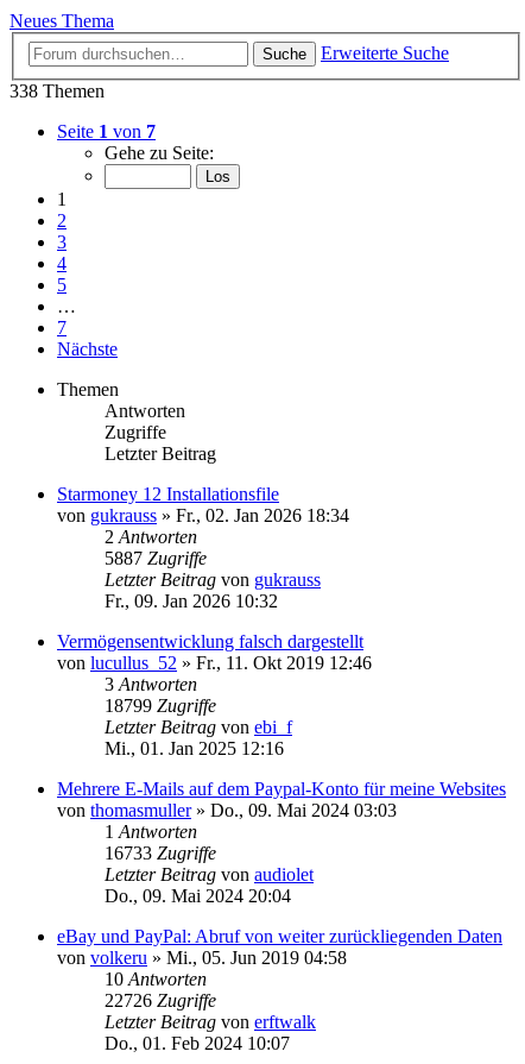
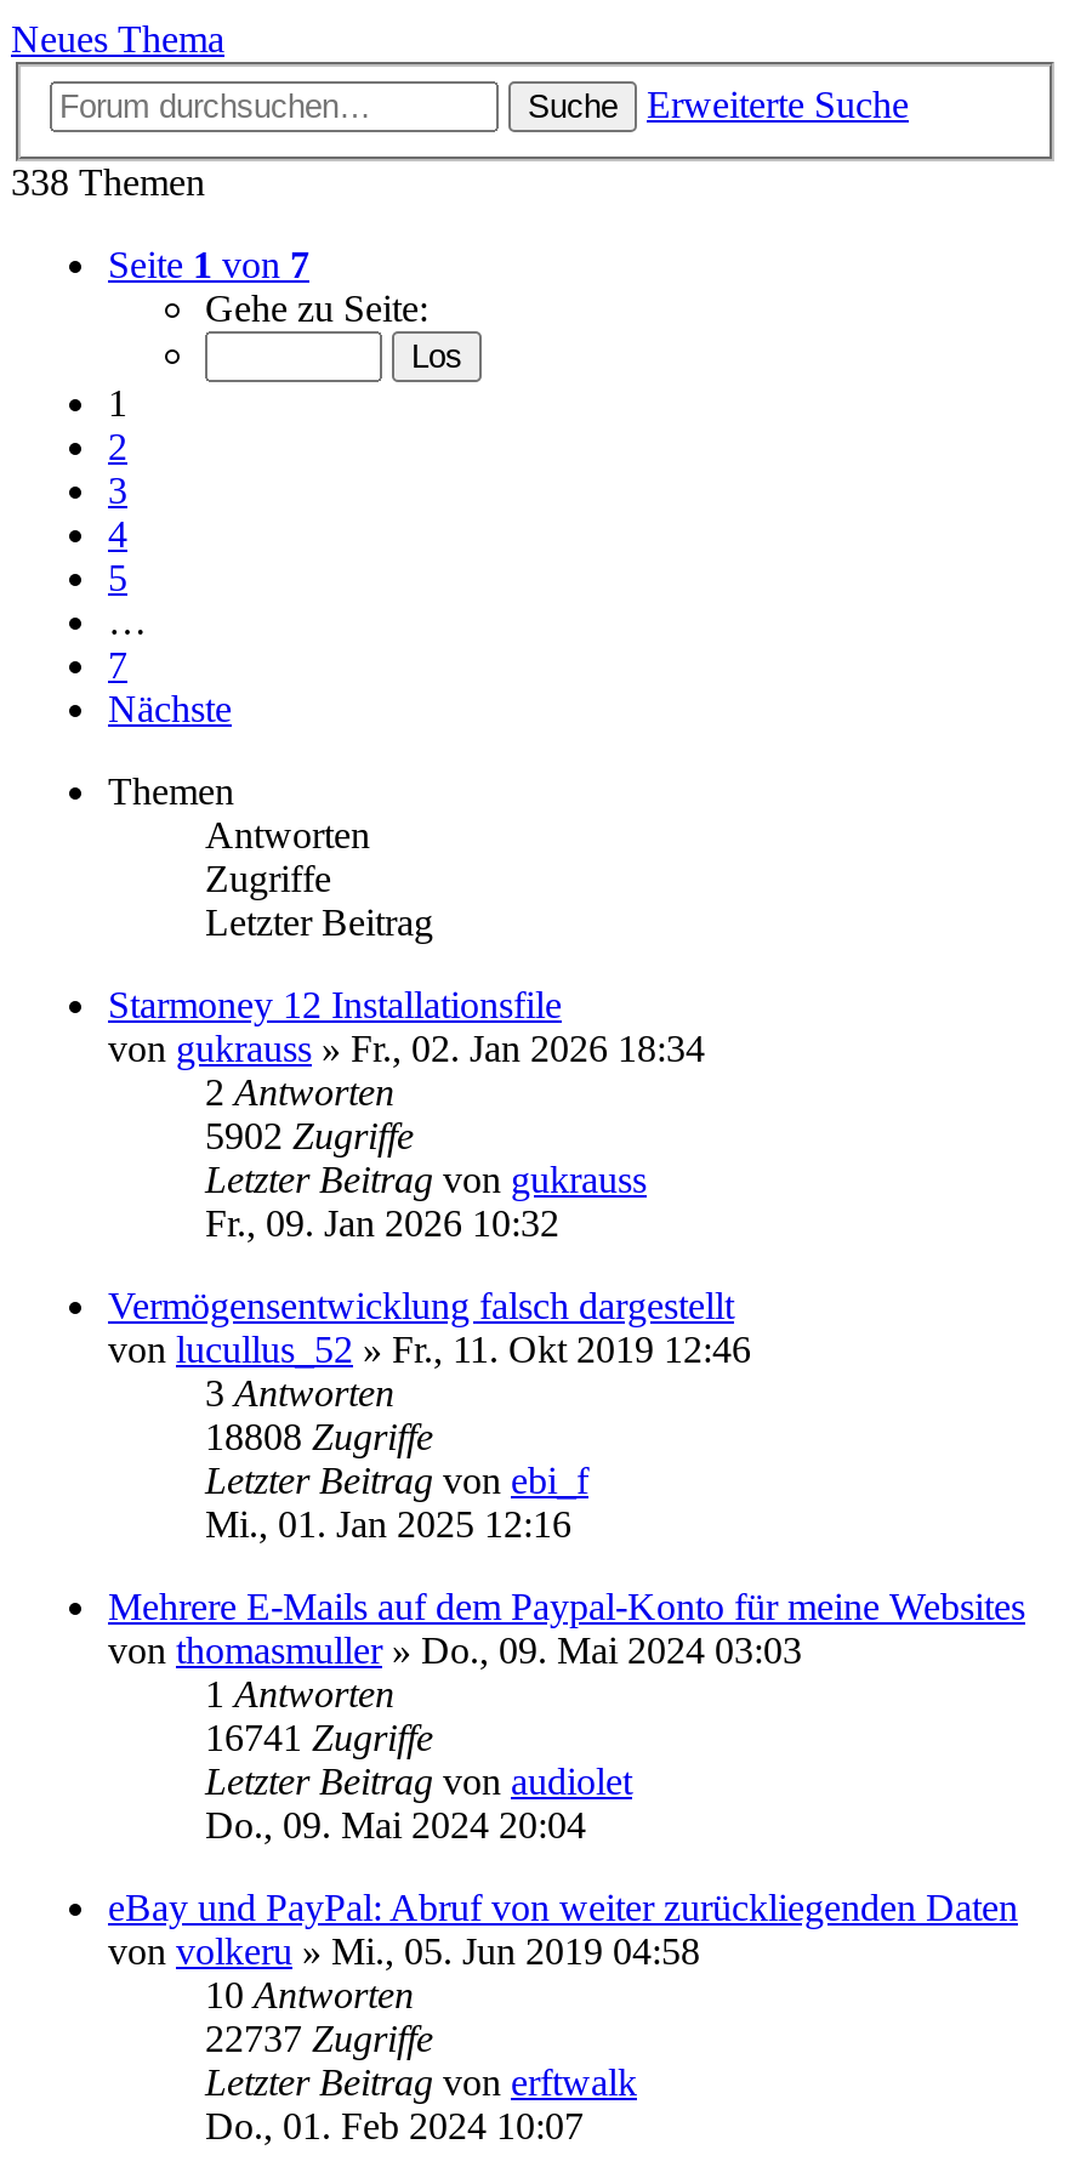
- 5887 Zugriffe
+ 5902 Zugriffe

- 18799 Zugriffe
+ 18808 Zugriffe

- 16733 Zugriffe
+ 16741 Zugriffe

- 22726 Zugriffe
+ 22737 Zugriffe
